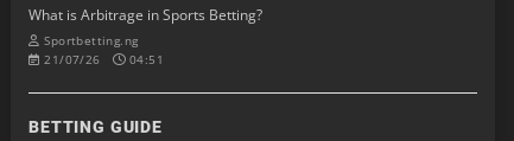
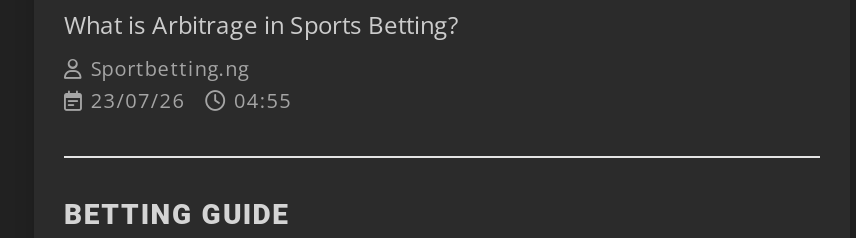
- 21/07/26
+ 23/07/26

- 04:51
+ 04:55
